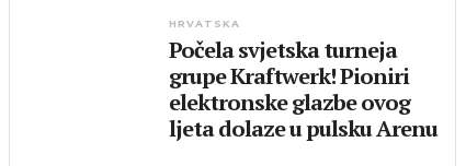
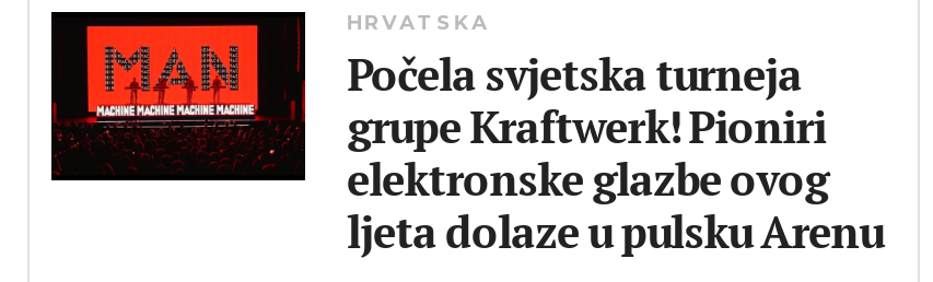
+ [image]
